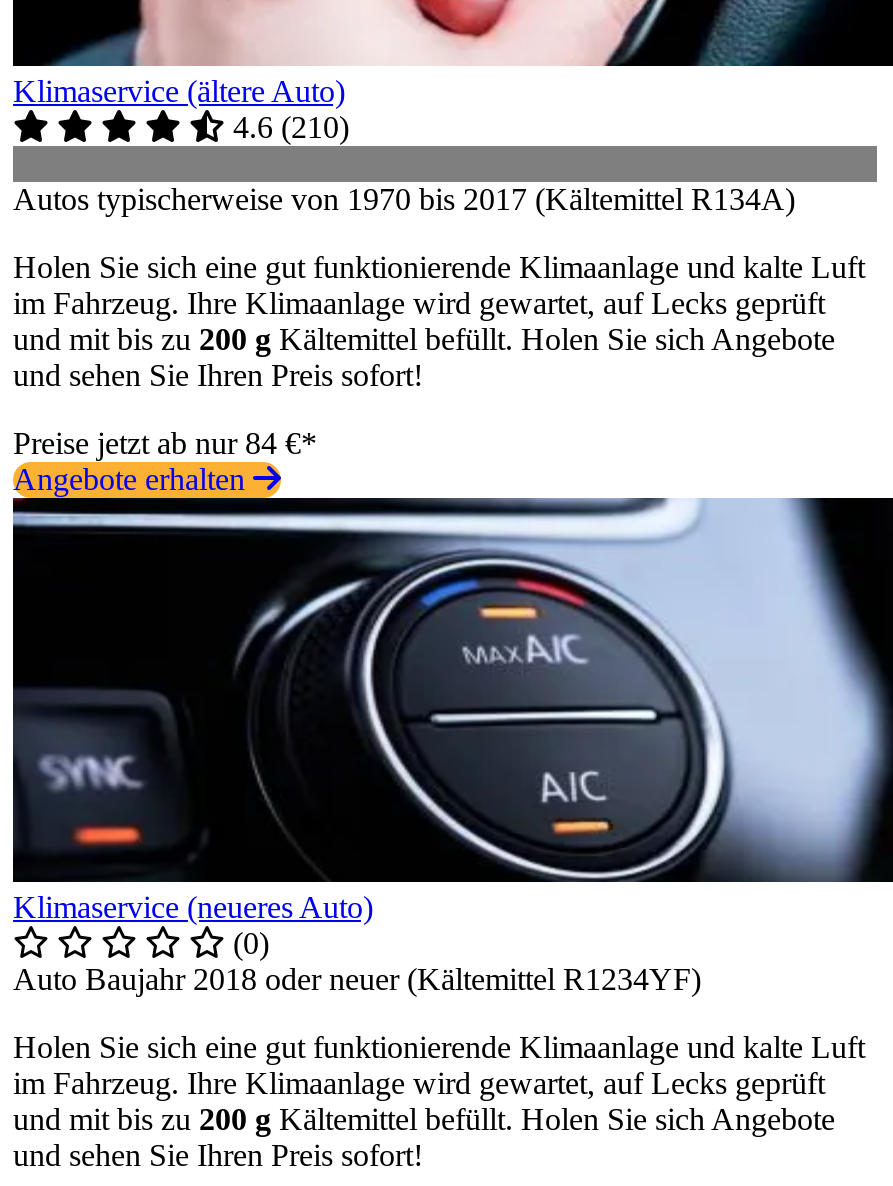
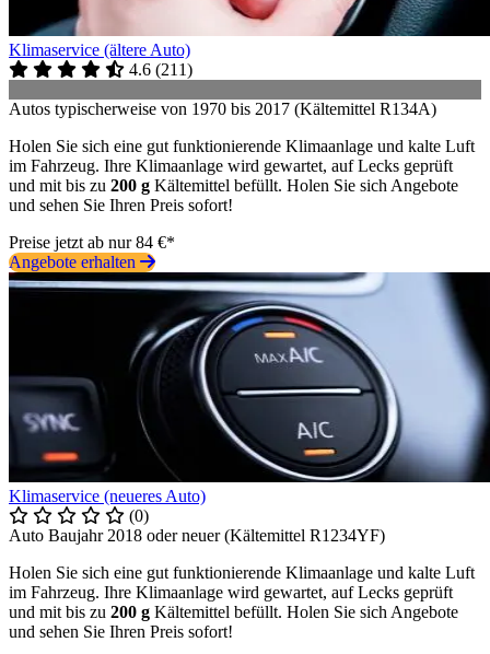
- 4.6 (210)
+ 4.6 (211)
